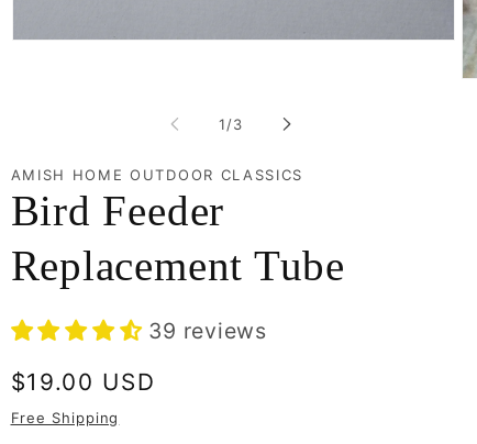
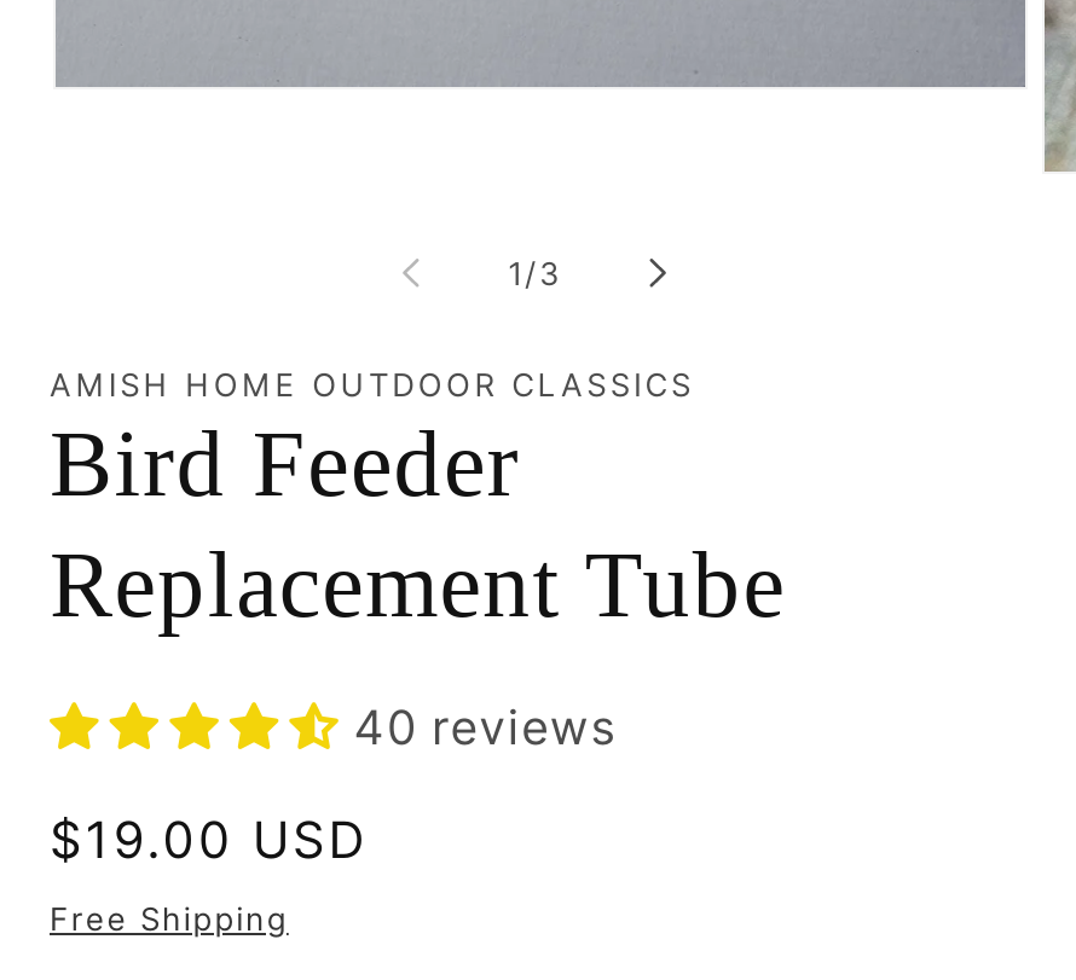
- 39 reviews
+ 40 reviews
